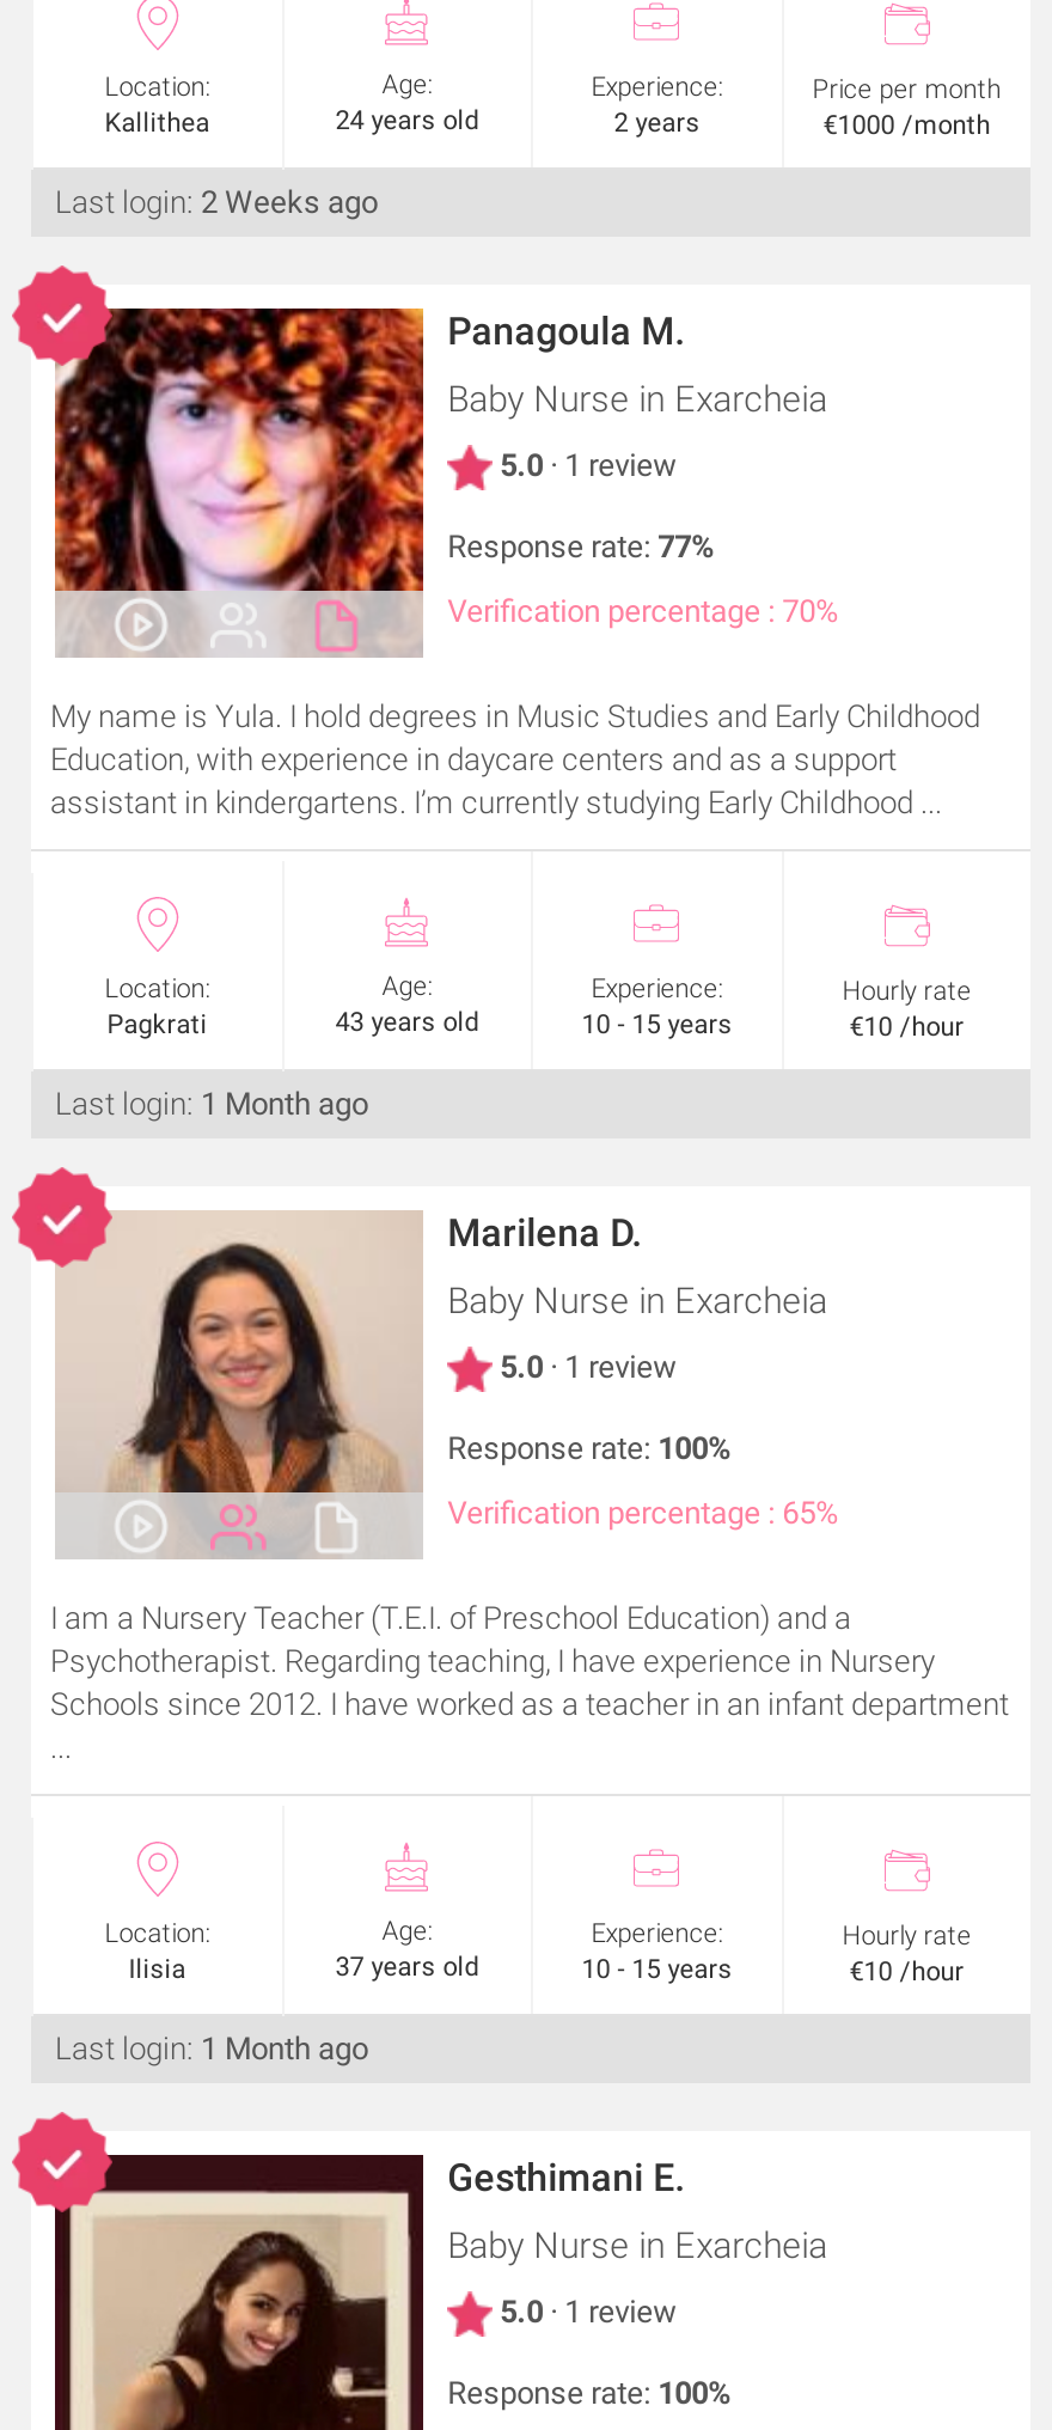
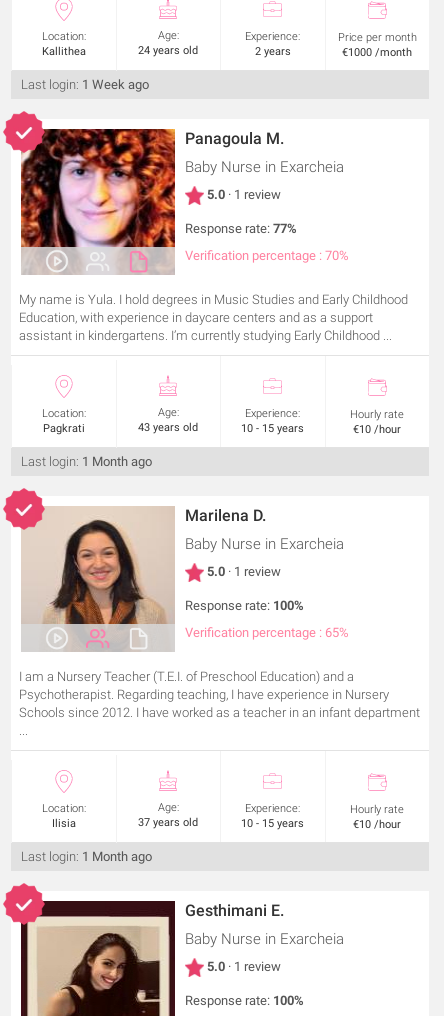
- Last login: 2 Weeks ago
+ Last login: 1 Week ago
